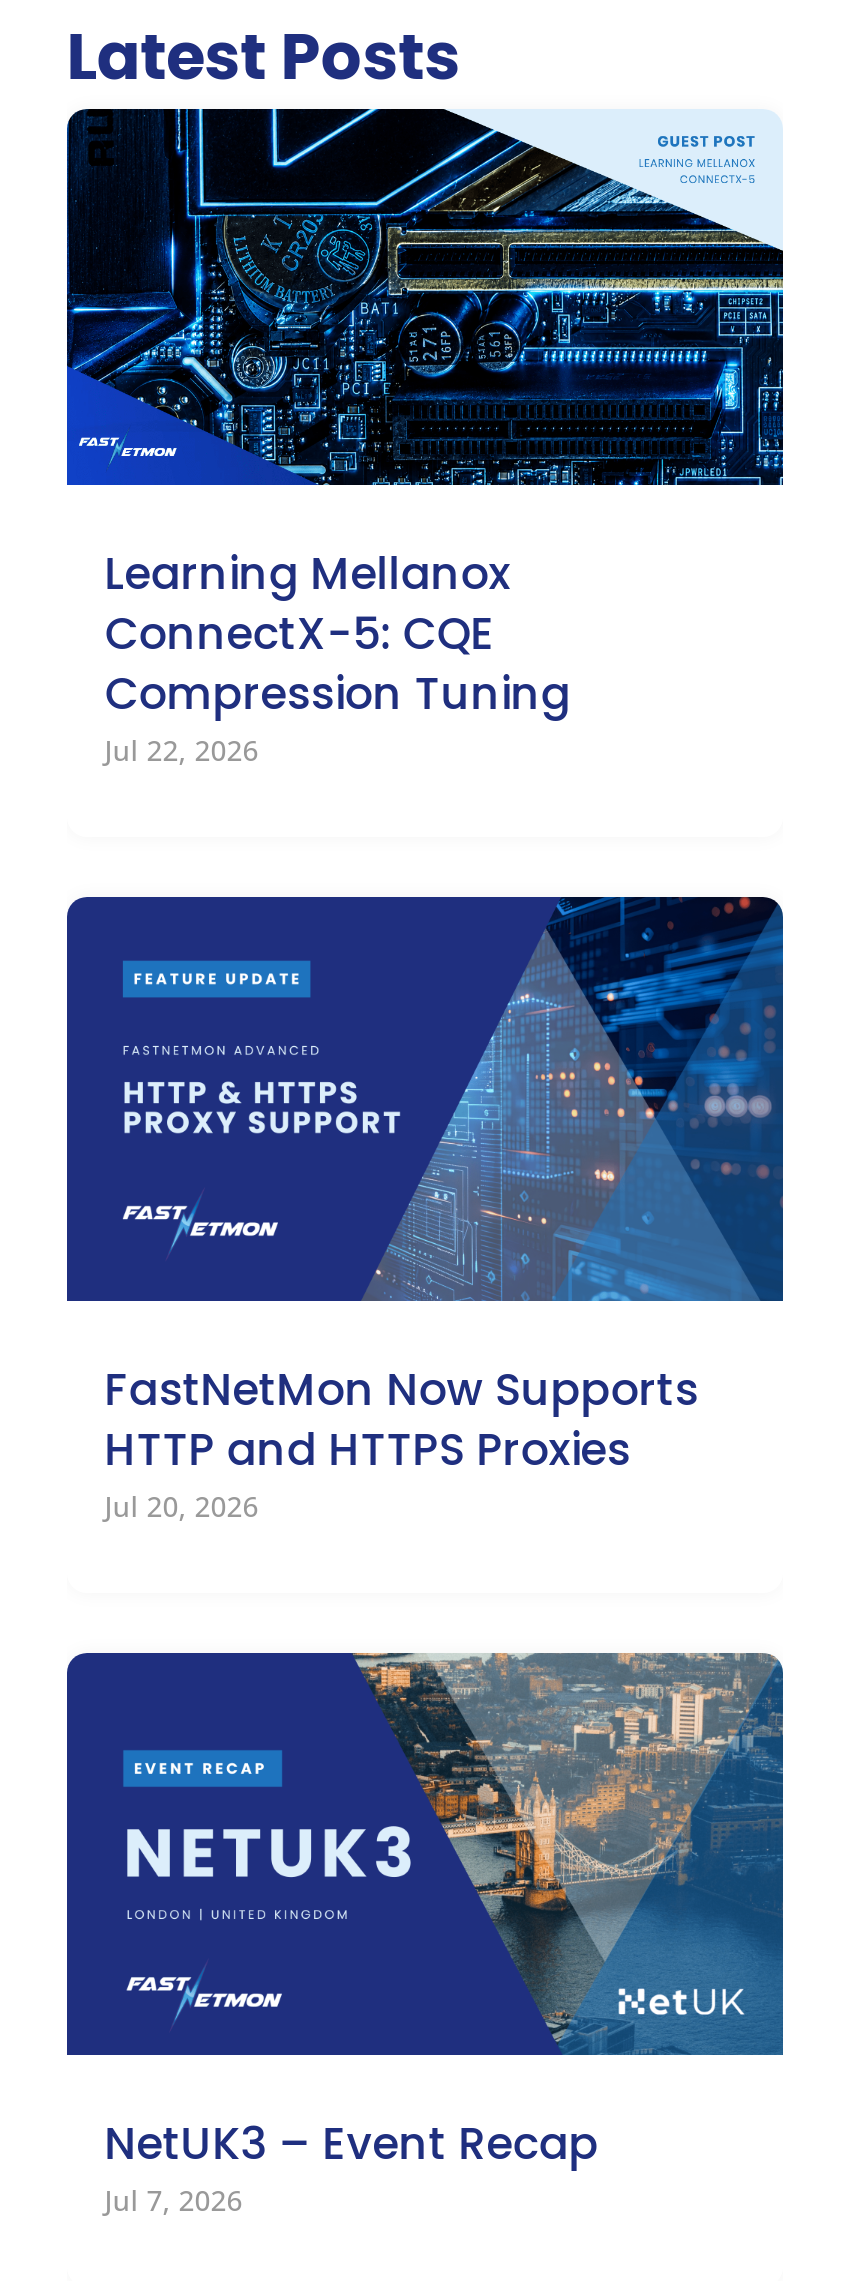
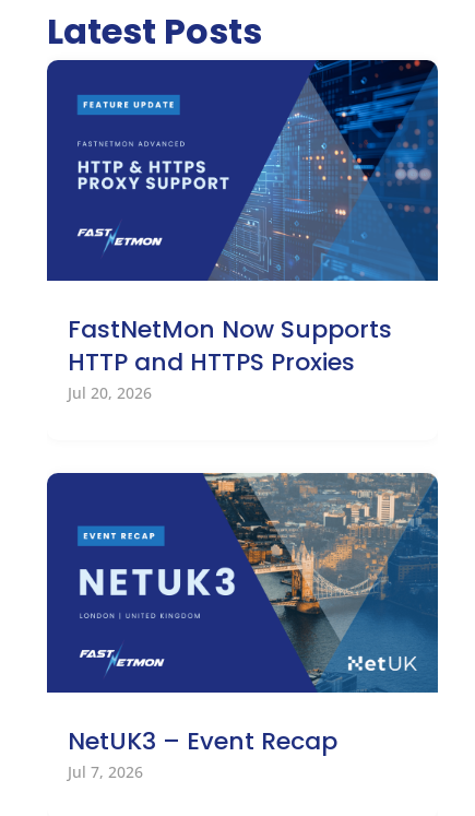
- [image]
- Learning Mellanox
- ConnectX-5: CQE
- Compression Tuning
- Jul 22, 2026
